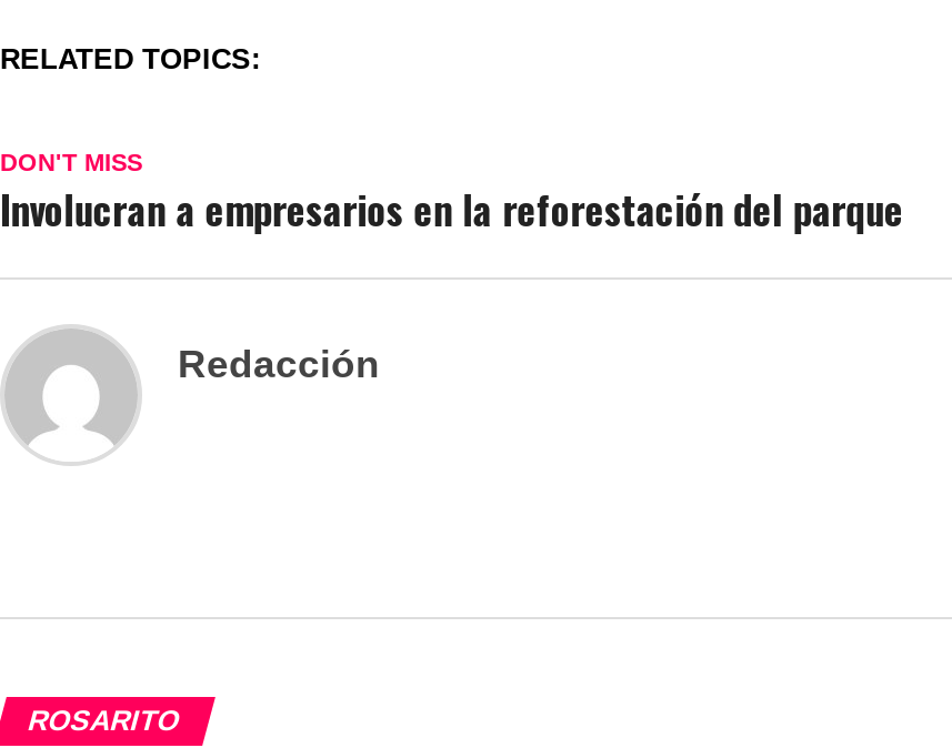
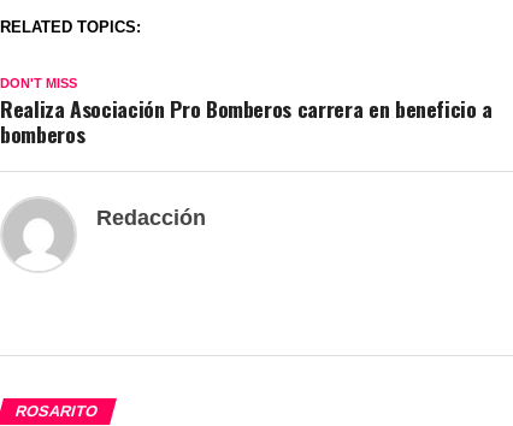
- Involucran a empresarios en la reforestación del parque
+ Realiza Asociación Pro Bomberos carrera en beneficio a
+ bomberos
